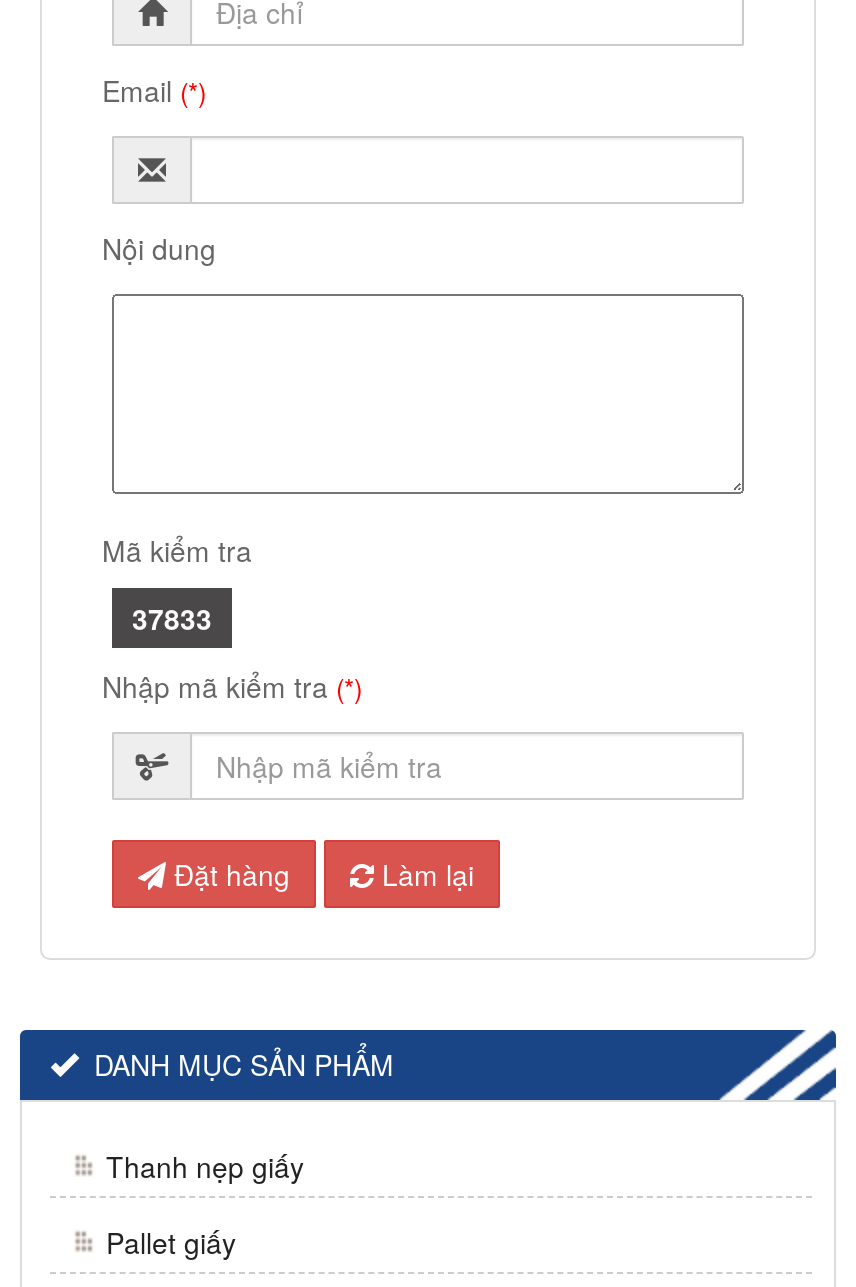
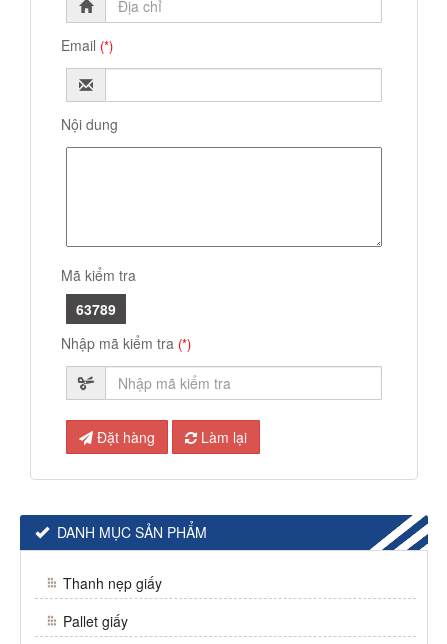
- 37833
+ 63789
